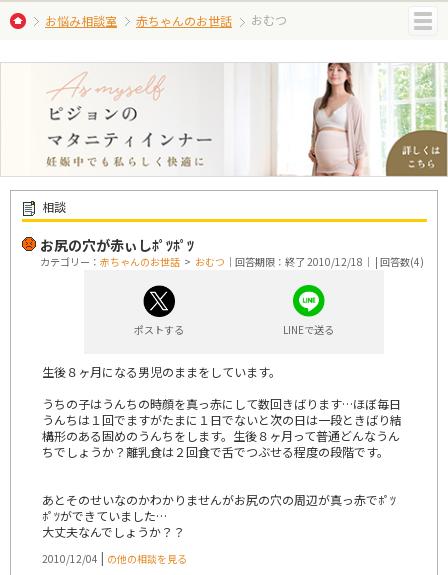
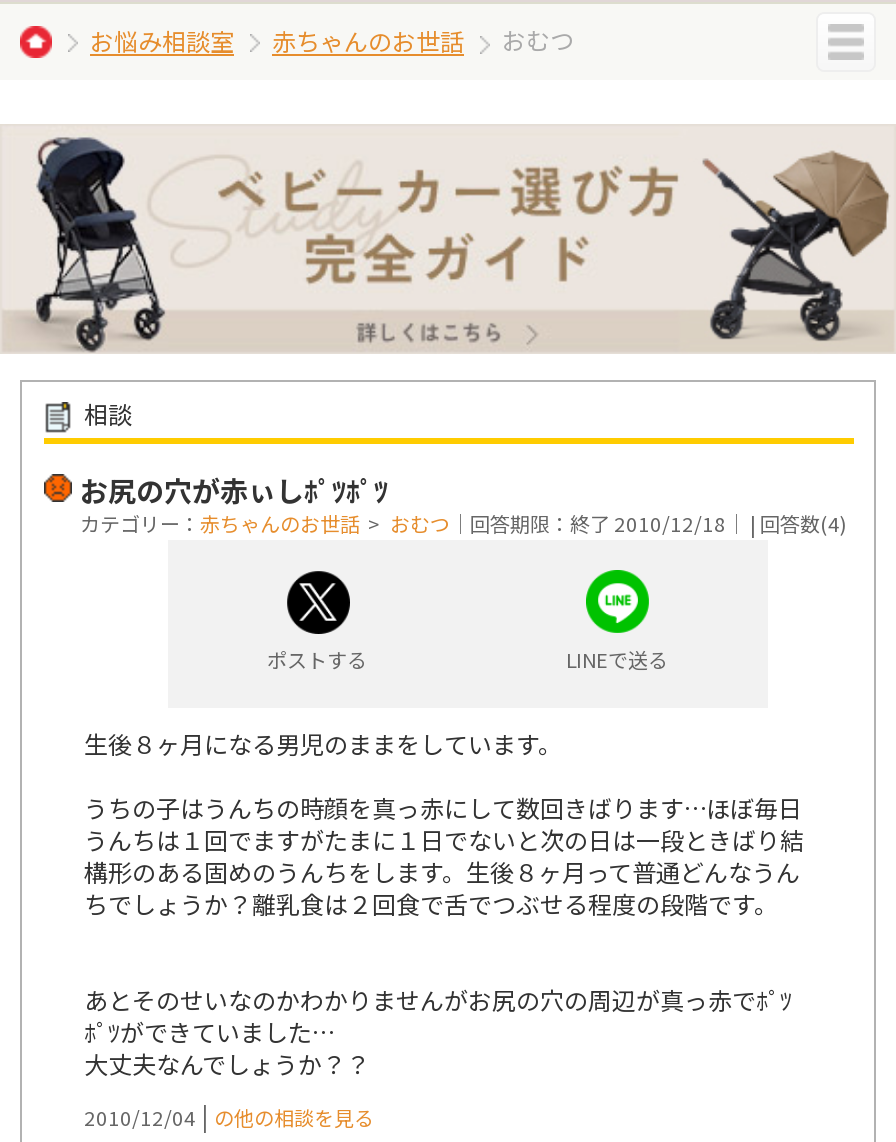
- [image]
+ [image]
